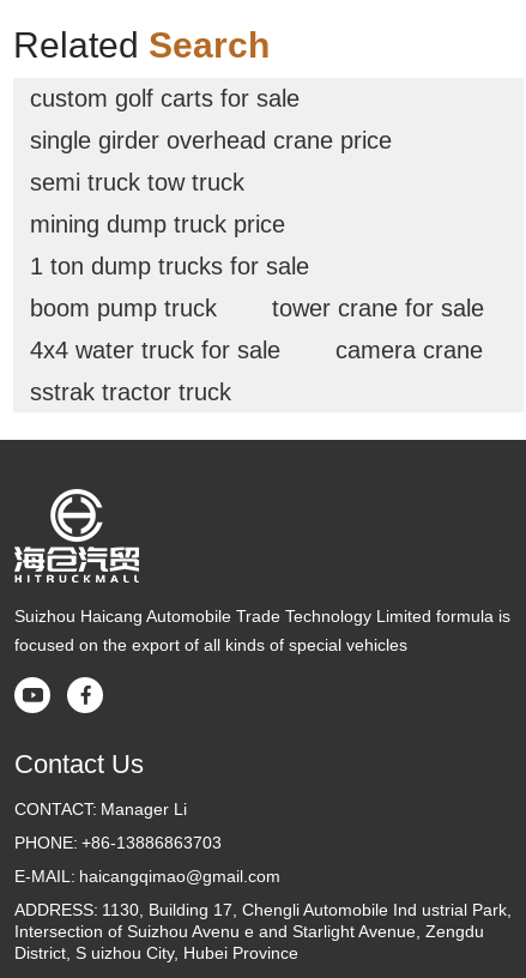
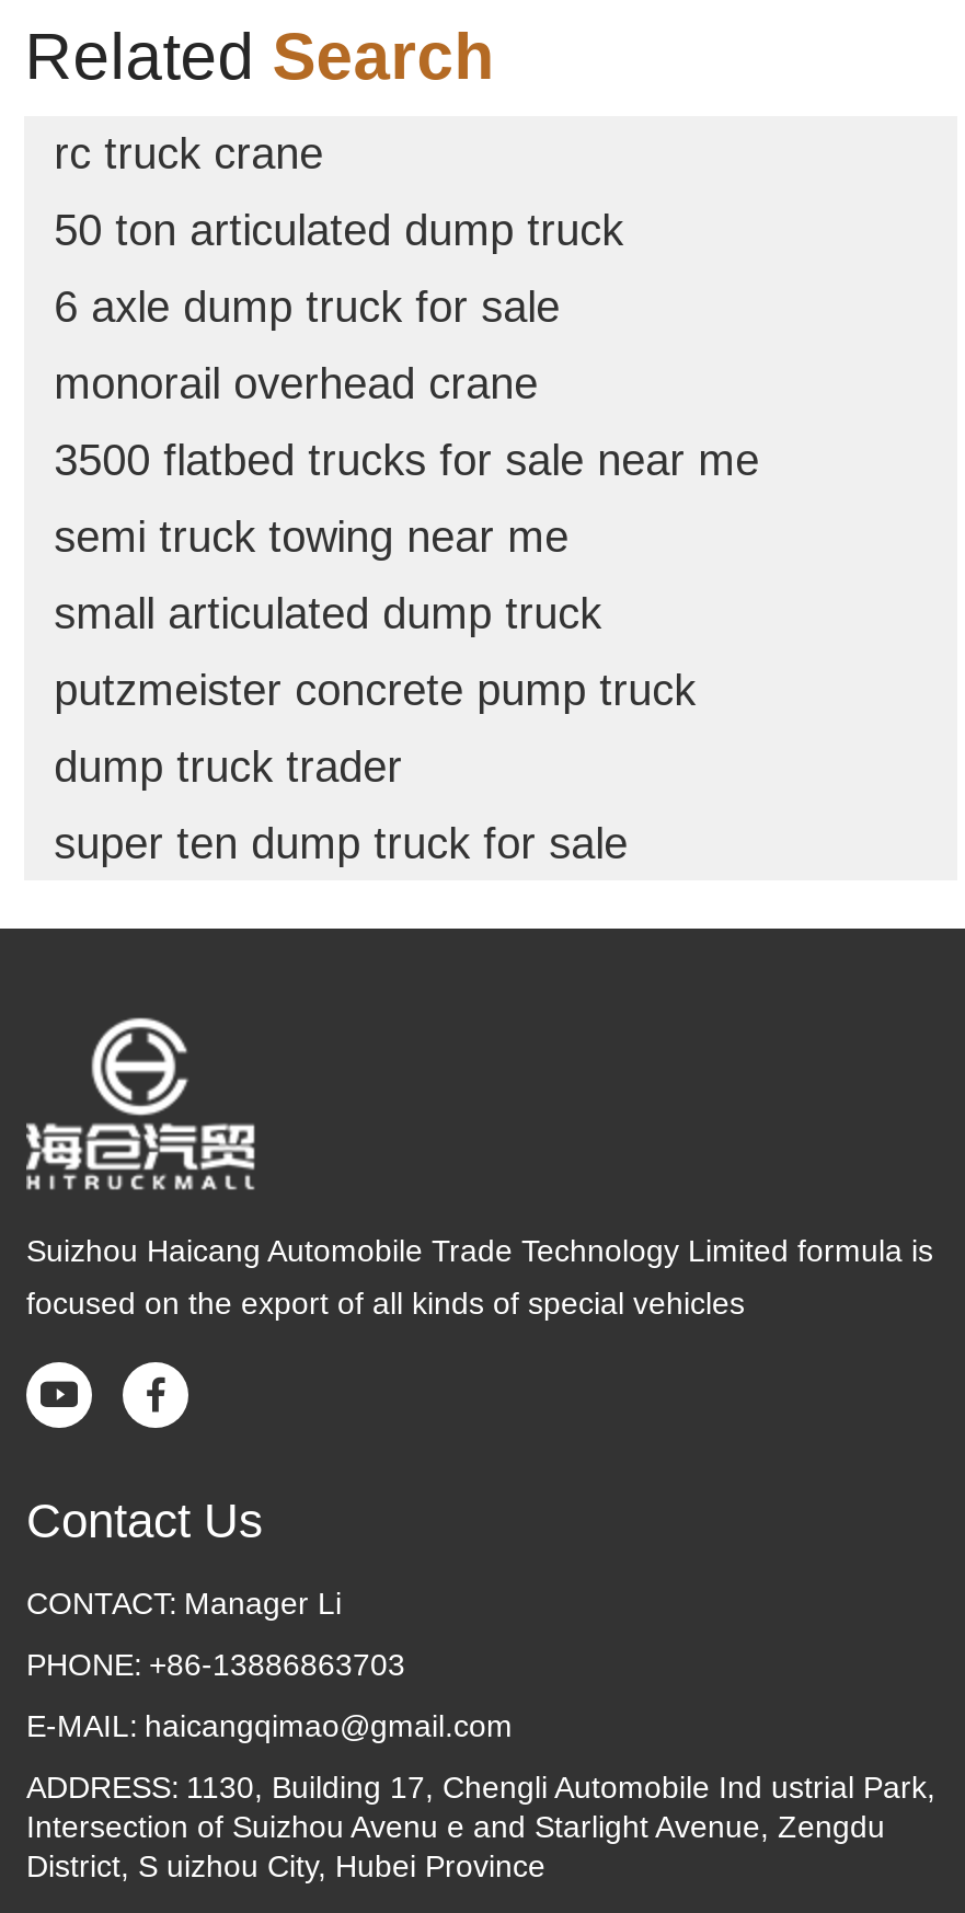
- custom golf carts for sale
- single girder overhead crane price
- semi truck tow truck
- mining dump truck price
- 1 ton dump trucks for sale
- boom pump truck
- tower crane for sale
- 4x4 water truck for sale
- camera crane
- sstrak tractor truck
+ rc truck crane
+ 50 ton articulated dump truck
+ 6 axle dump truck for sale
+ monorail overhead crane
+ 3500 flatbed trucks for sale near me
+ semi truck towing near me
+ small articulated dump truck
+ putzmeister concrete pump truck
+ dump truck trader
+ super ten dump truck for sale
